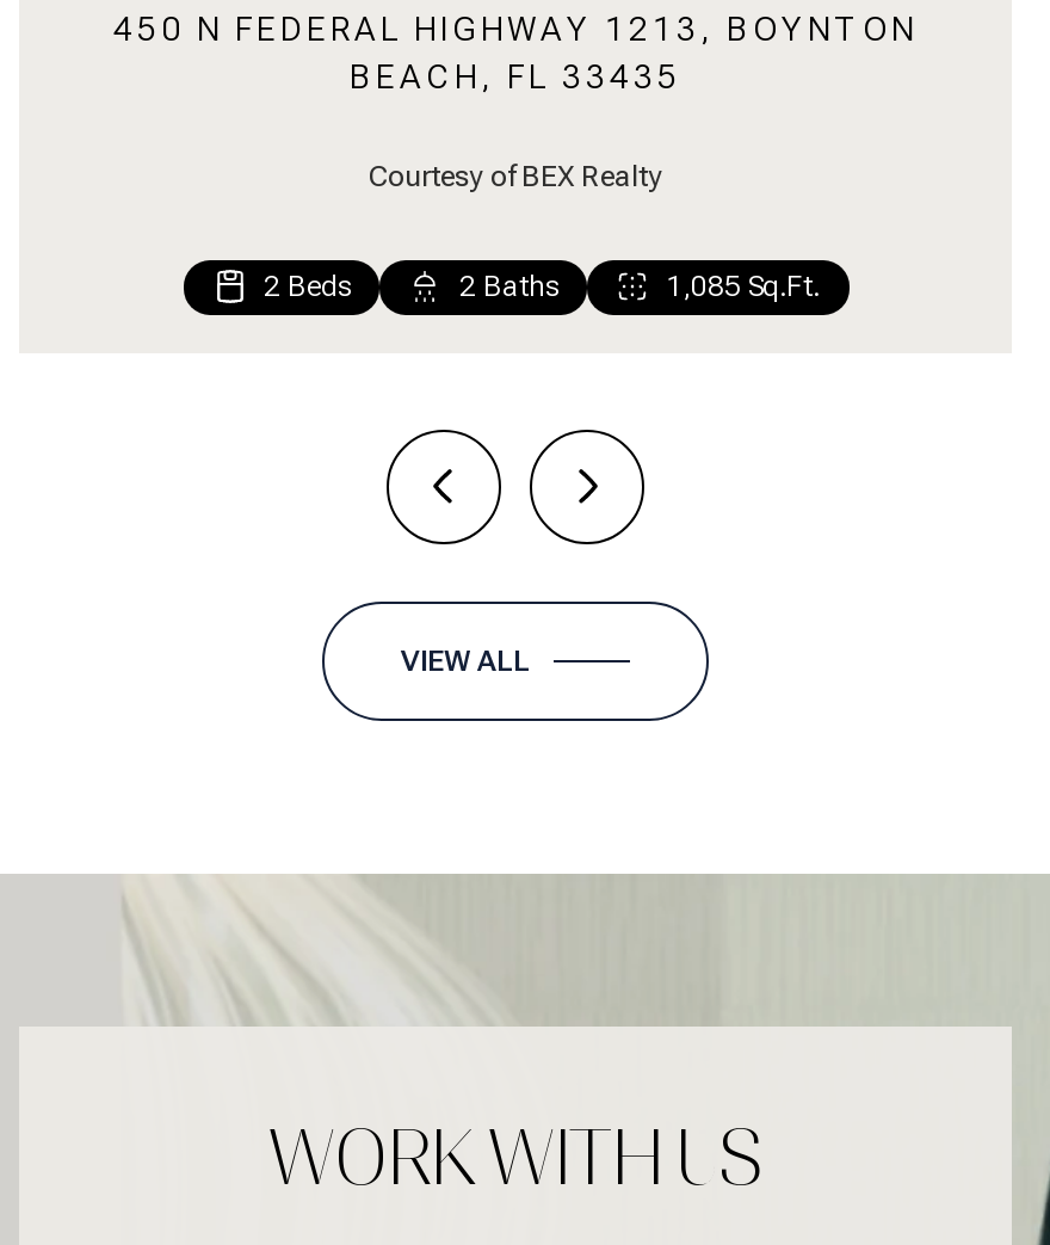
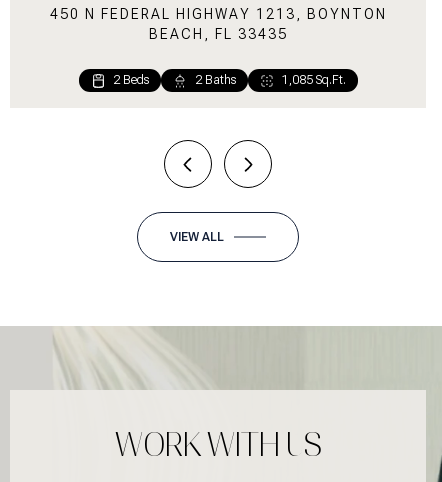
- Courtesy of BEX Realty
